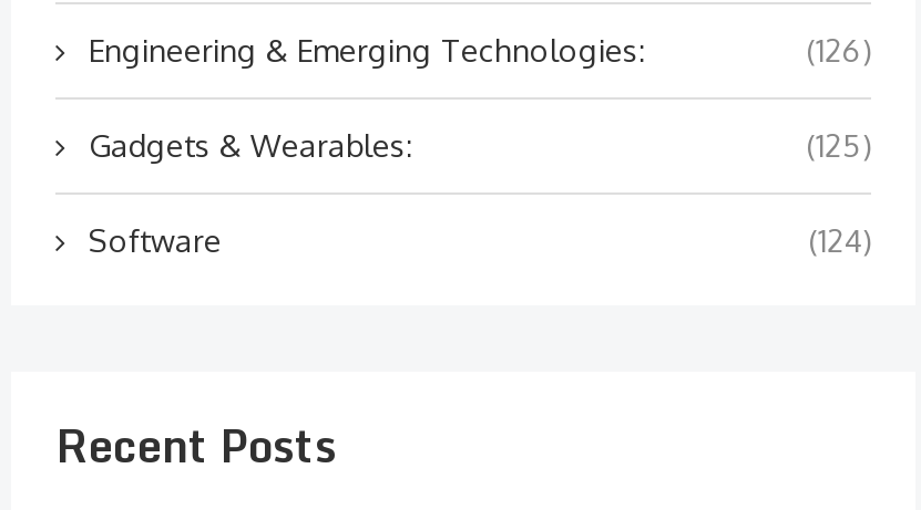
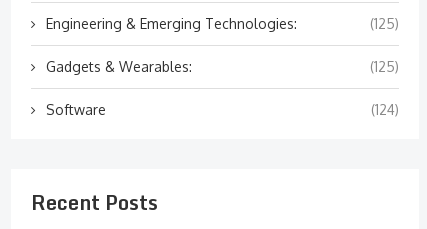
- (126)
+ (125)
